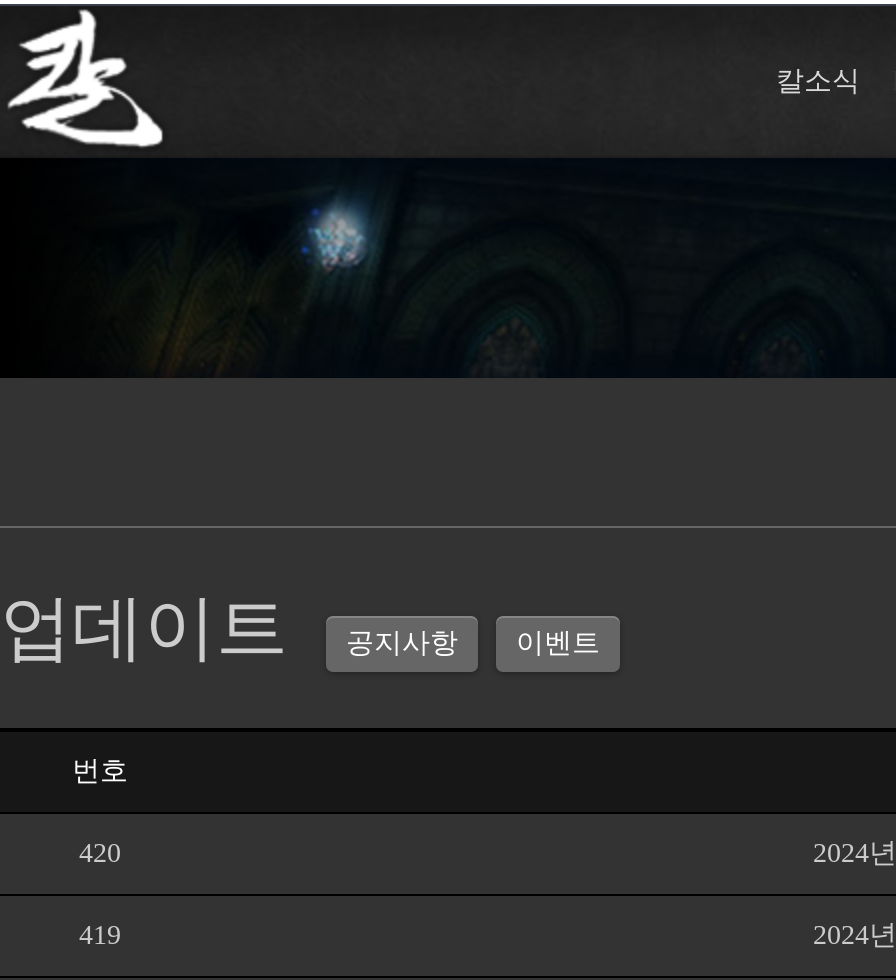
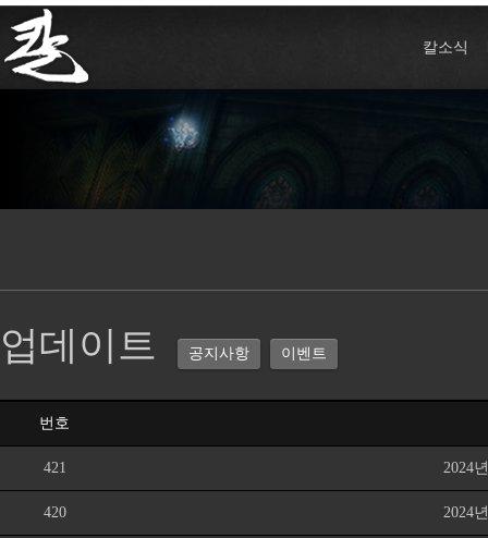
- 420
+ 421

- 419
+ 420
